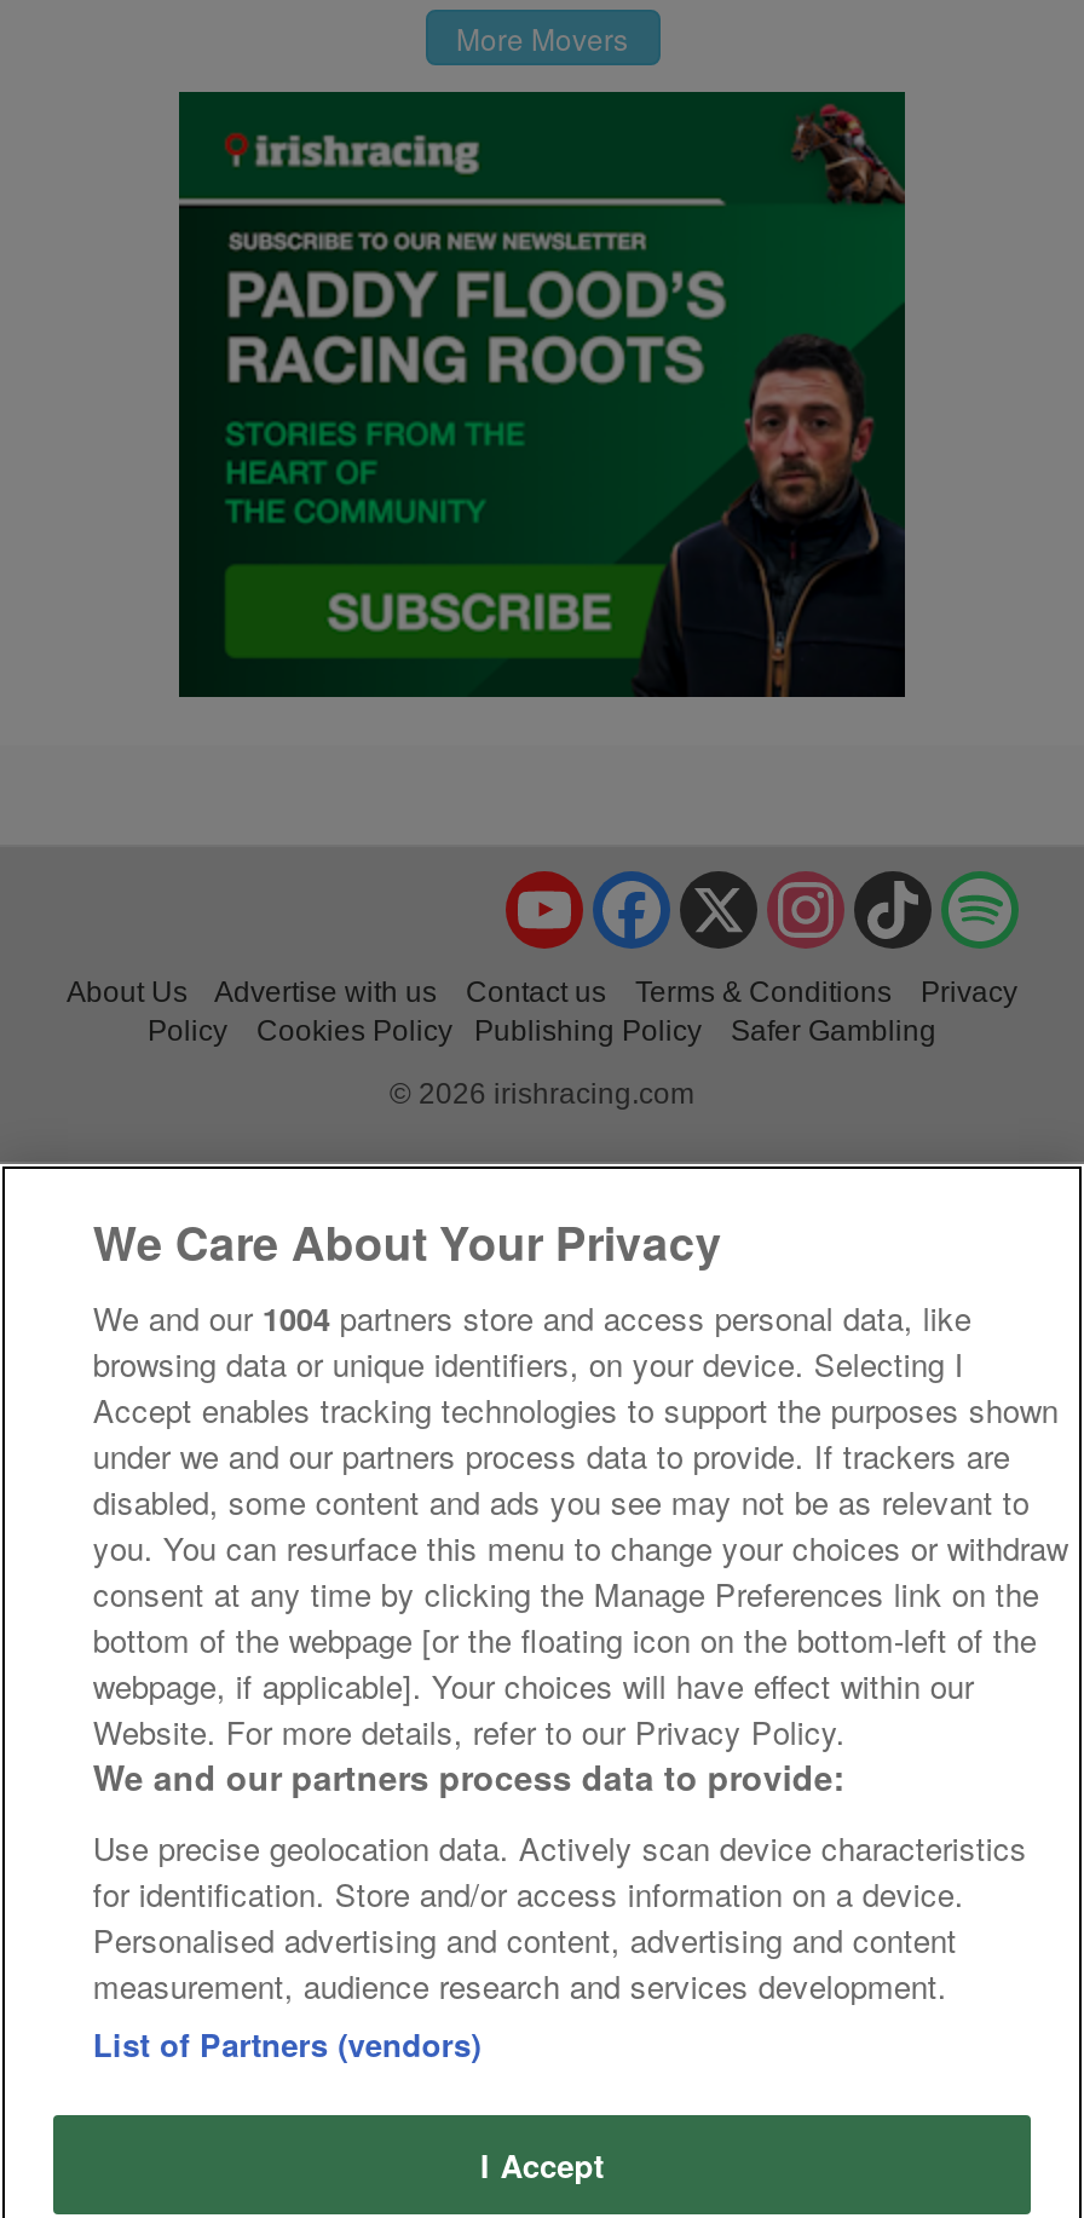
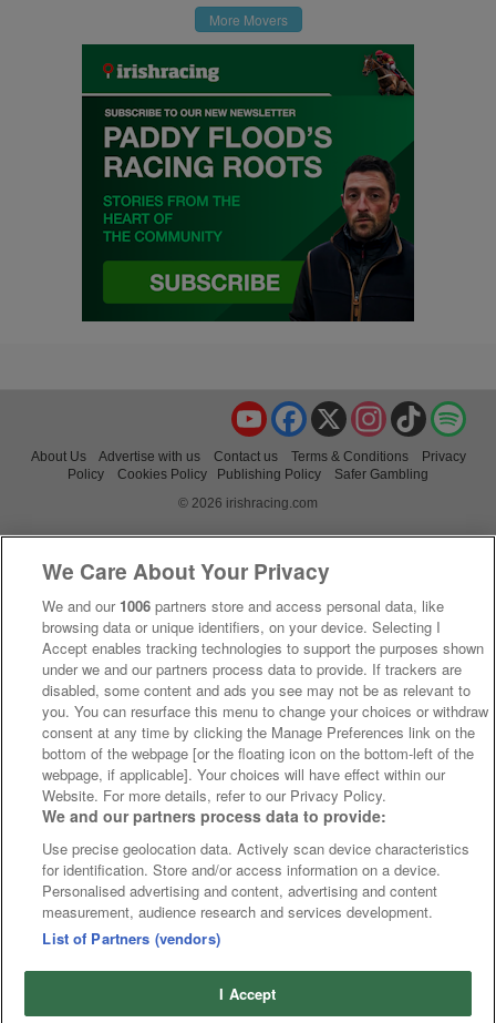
- We and our 1004 partners store and access personal data, like
+ We and our 1006 partners store and access personal data, like
